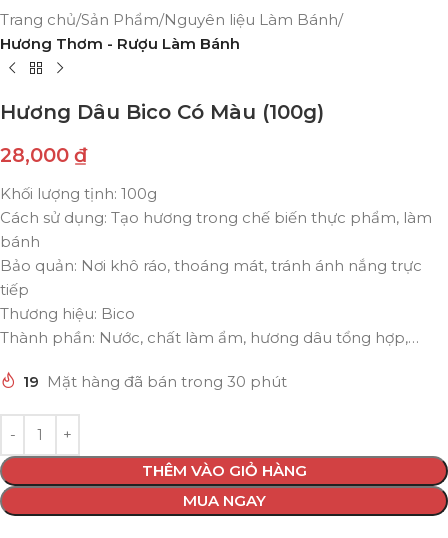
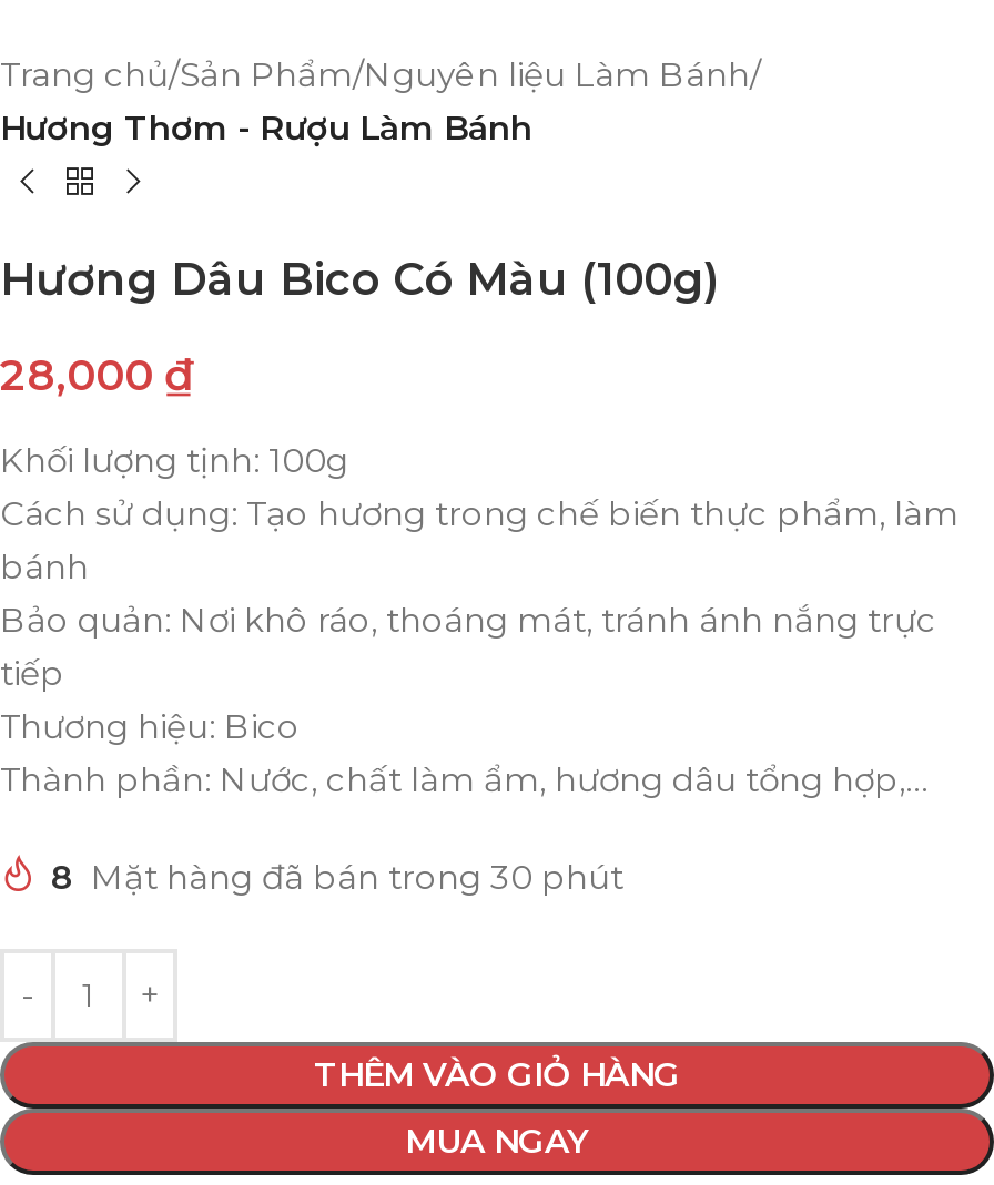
- 19 Mặt hàng đã bán trong 30 phút
+ 8 Mặt hàng đã bán trong 30 phút
